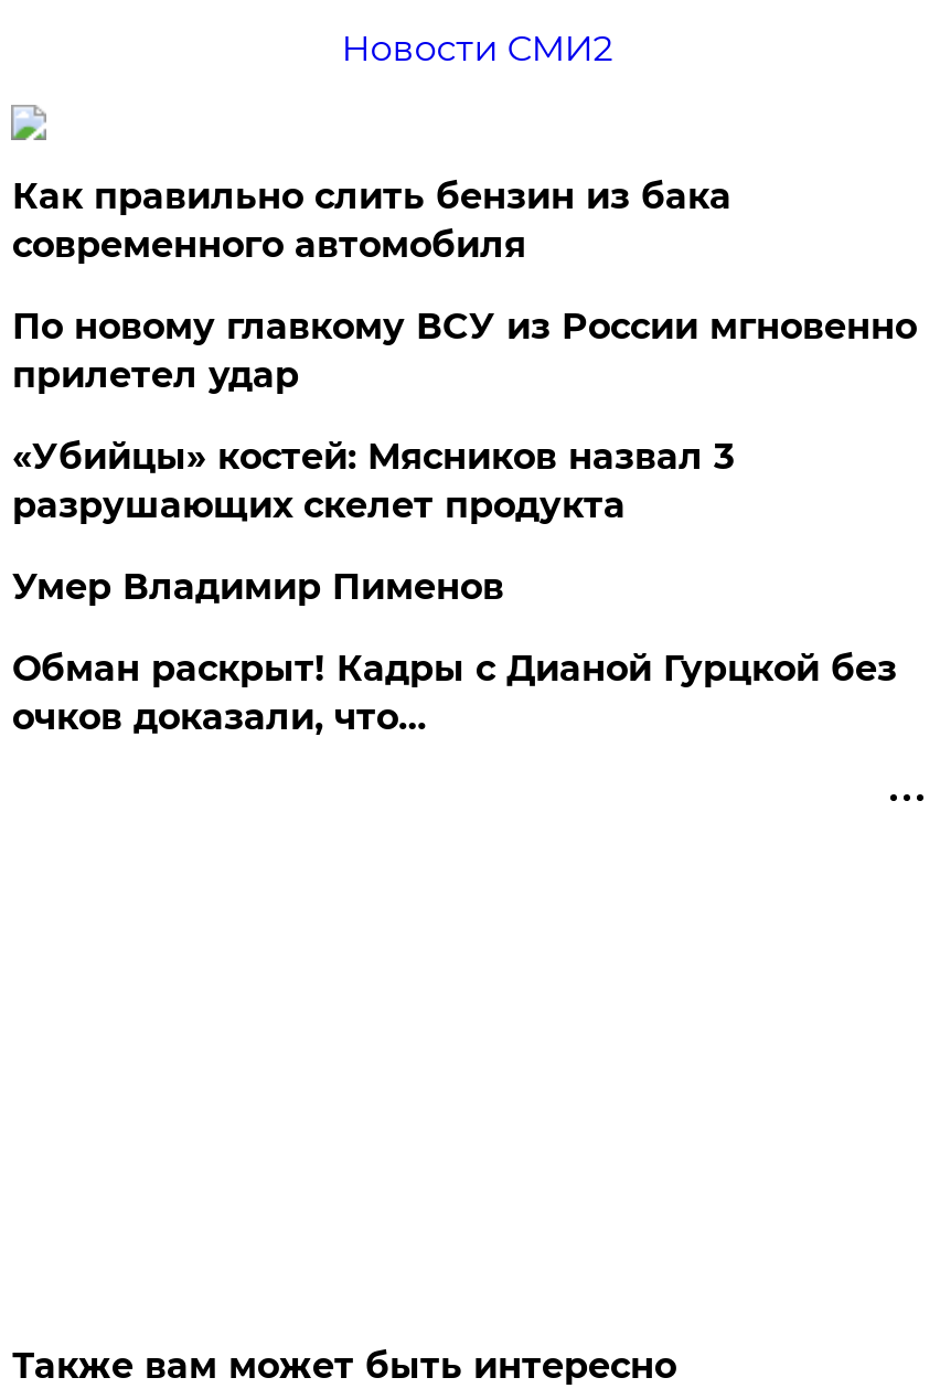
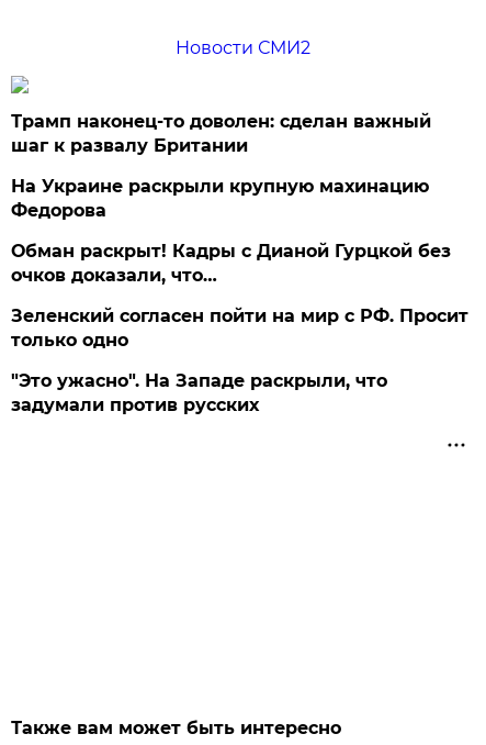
- Как правильно слить бензин из бака
- современного автомобиля
- По новому главкому ВСУ из России мгновенно
- прилетел удар
- «Убийцы» костей: Мясников назвал 3
- разрушающих скелет продукта
- Умер Владимир Пименов
+ Трамп наконец-то доволен: сделан важный
+ шаг к развалу Британии
+ На Украине раскрыли крупную махинацию
+ Федорова

moved up: Обман раскрыт! Кадры с Дианой Гурцкой без | очков доказали, что…

+ Зеленский согласен пойти на мир с РФ. Просит
+ только одно
+ "Это ужасно". На Западе раскрыли, что
+ задумали против русских
